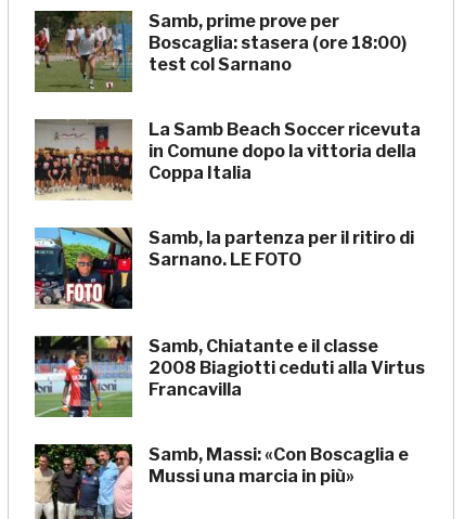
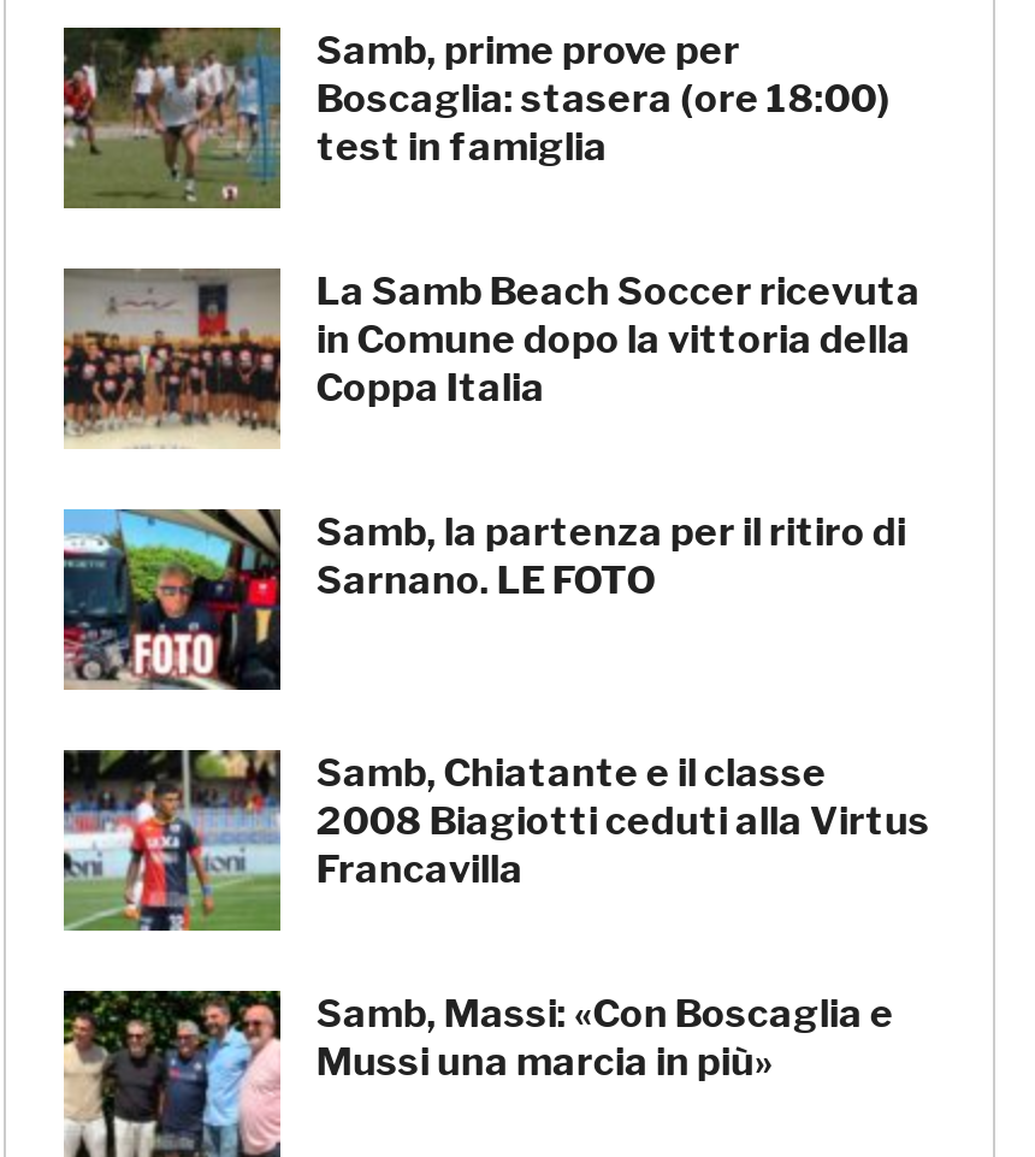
- test col Sarnano
+ test in famiglia
